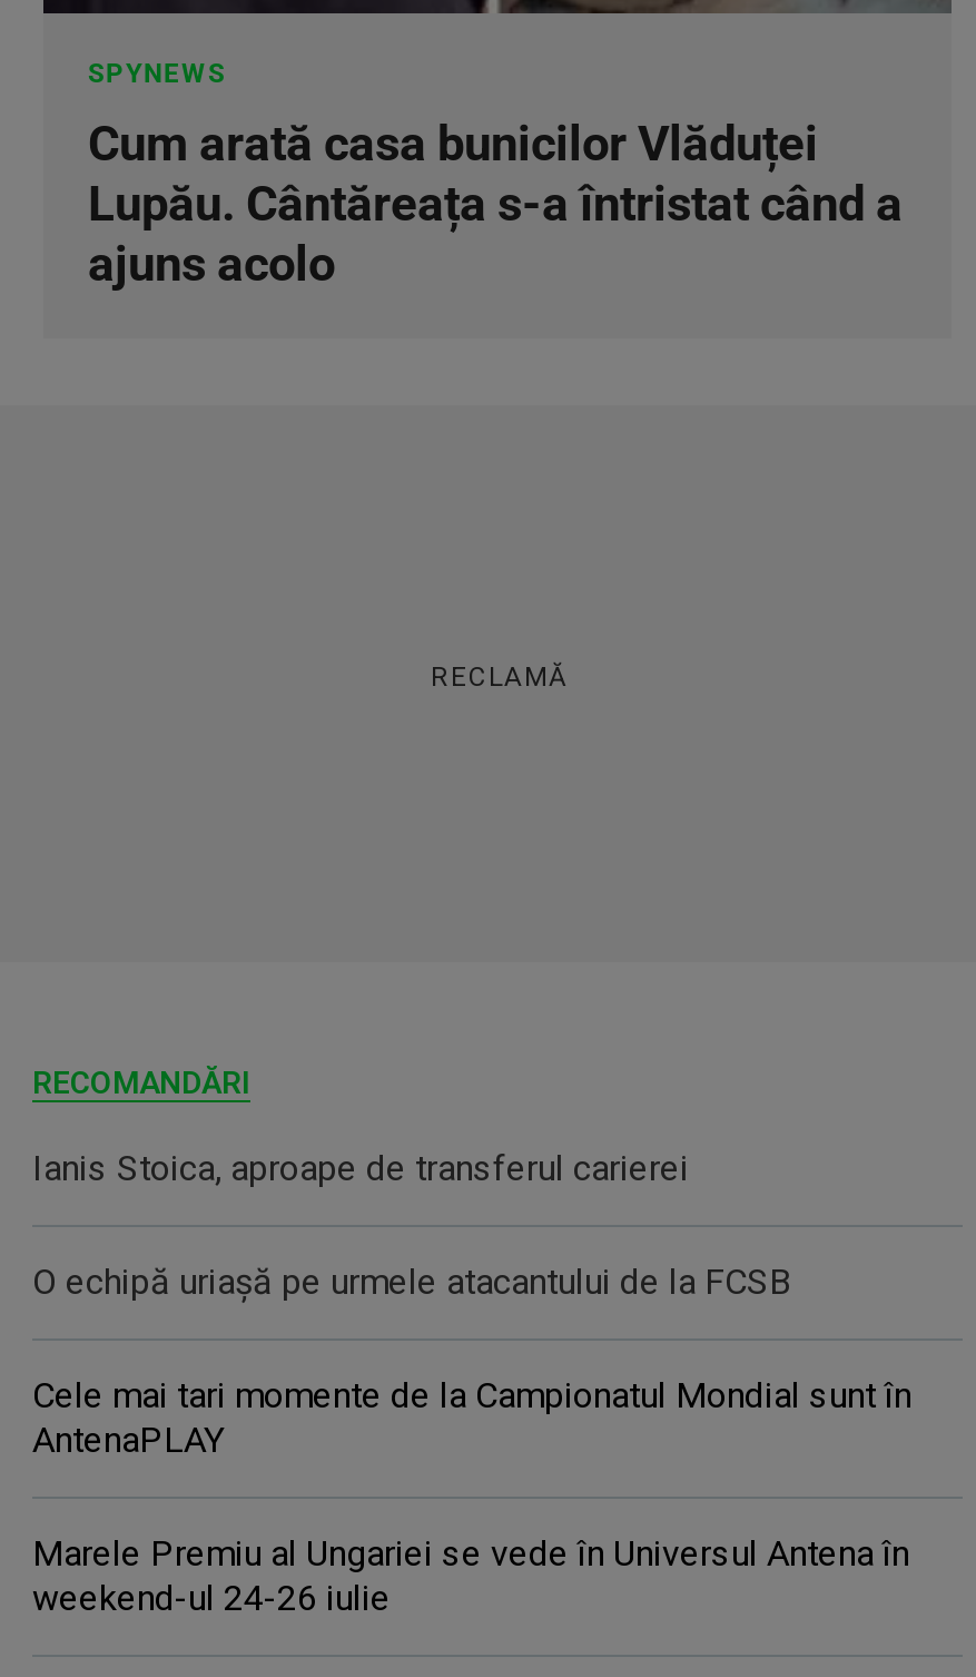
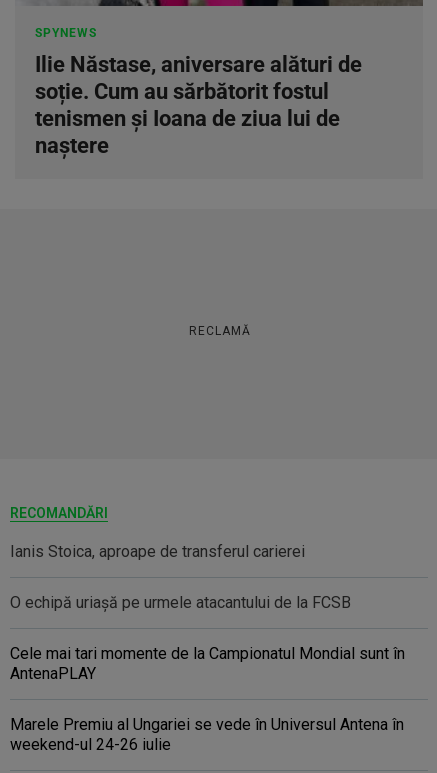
- Cum arată casa bunicilor Vlăduței
- Lupău. Cântăreața s-a întristat când a
- ajuns acolo
+ Ilie Năstase, aniversare alături de
+ soție. Cum au sărbătorit fostul
+ tenismen și Ioana de ziua lui de
+ naștere
